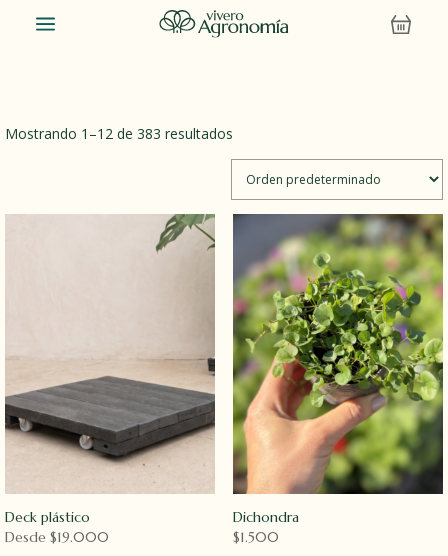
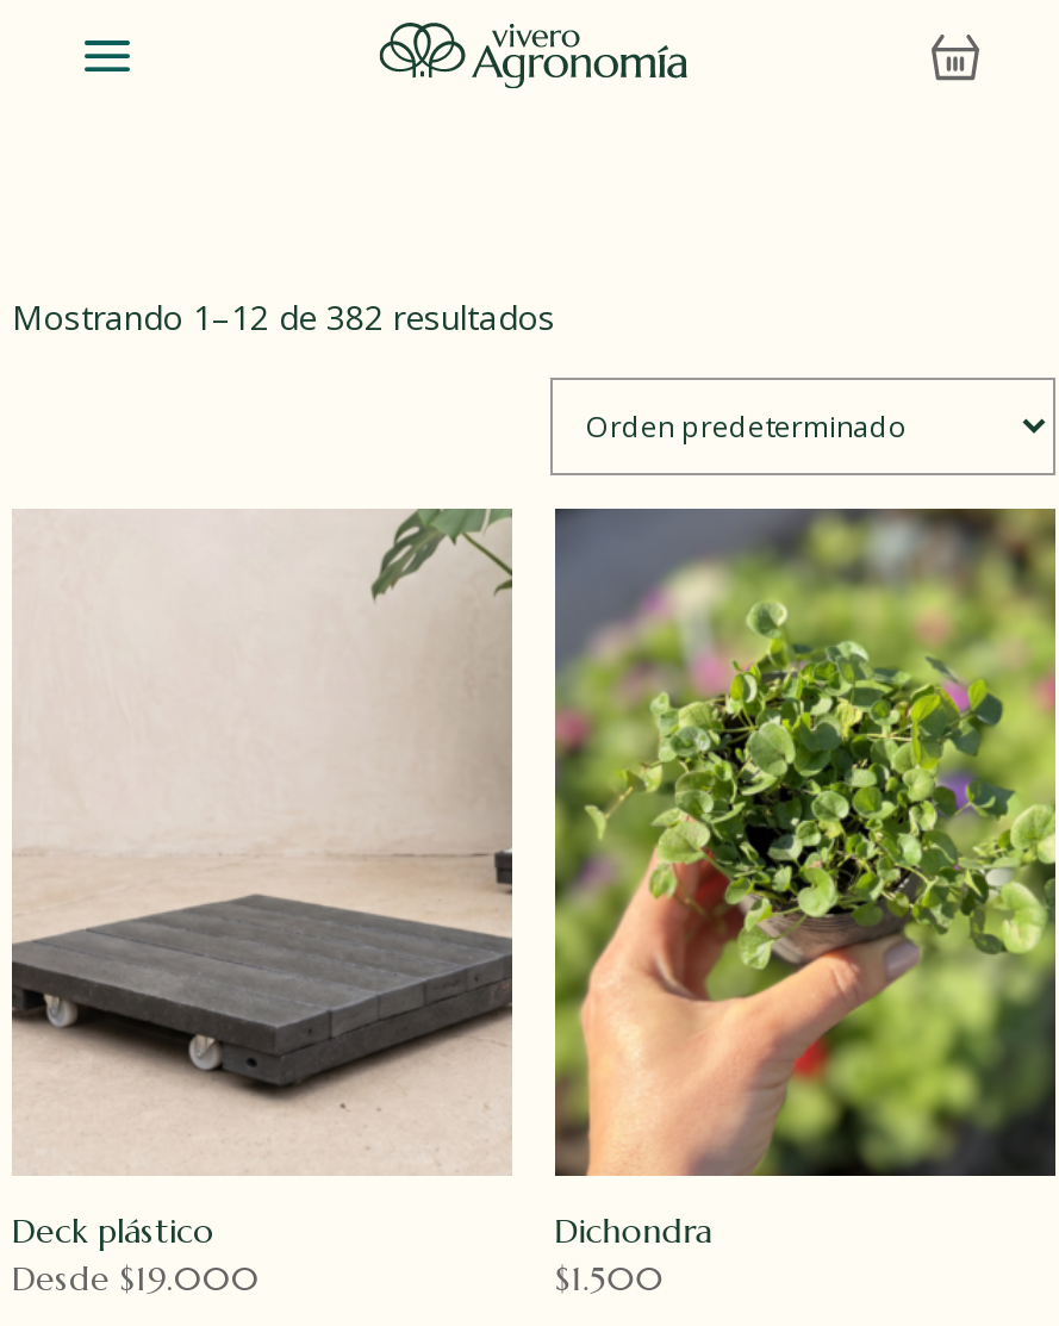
- Mostrando 1–12 de 383 resultados
+ Mostrando 1–12 de 382 resultados
